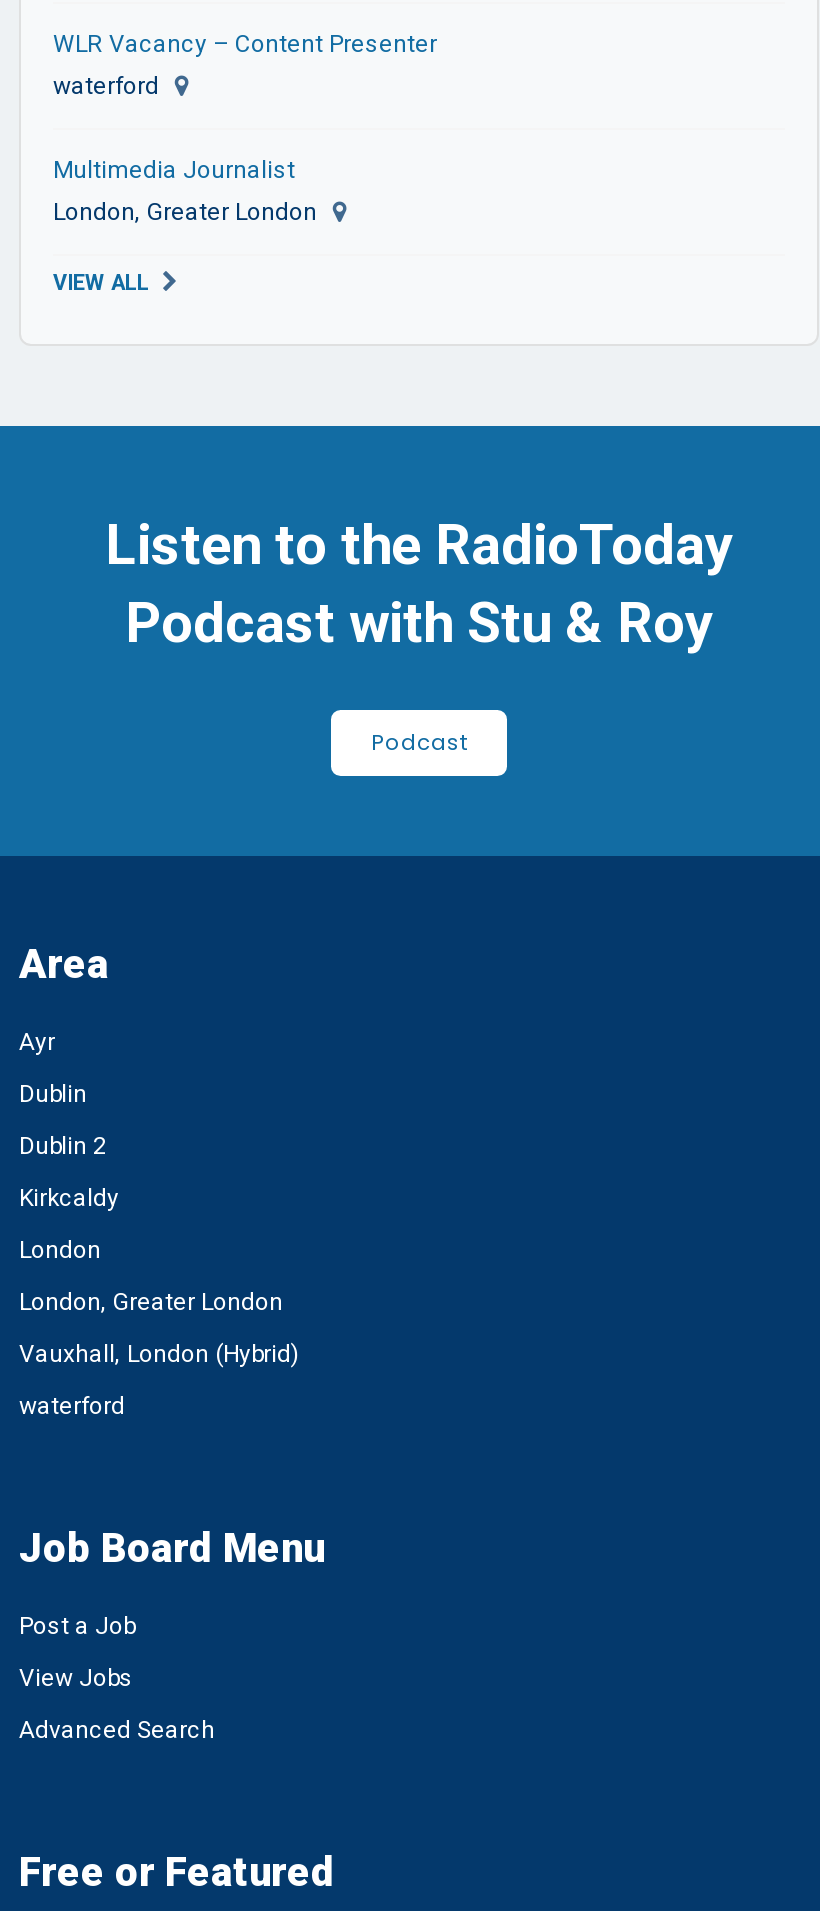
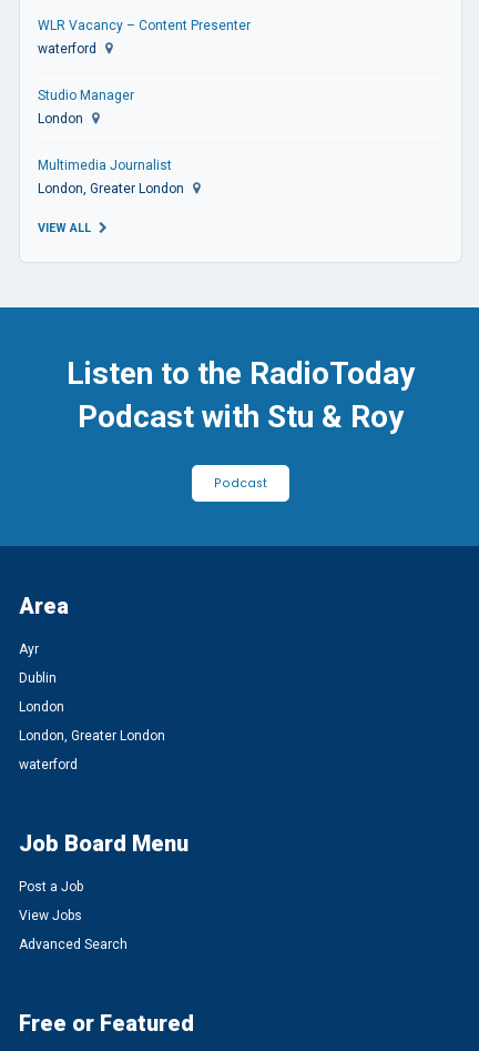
+ Studio Manager
+ London

moved down: Multimedia Journalist | London, Greater London | VIEW ALL | ... | Ayr | Dublin

- Dublin 2
- Kirkcaldy

- Vauxhall, London (Hybrid)
